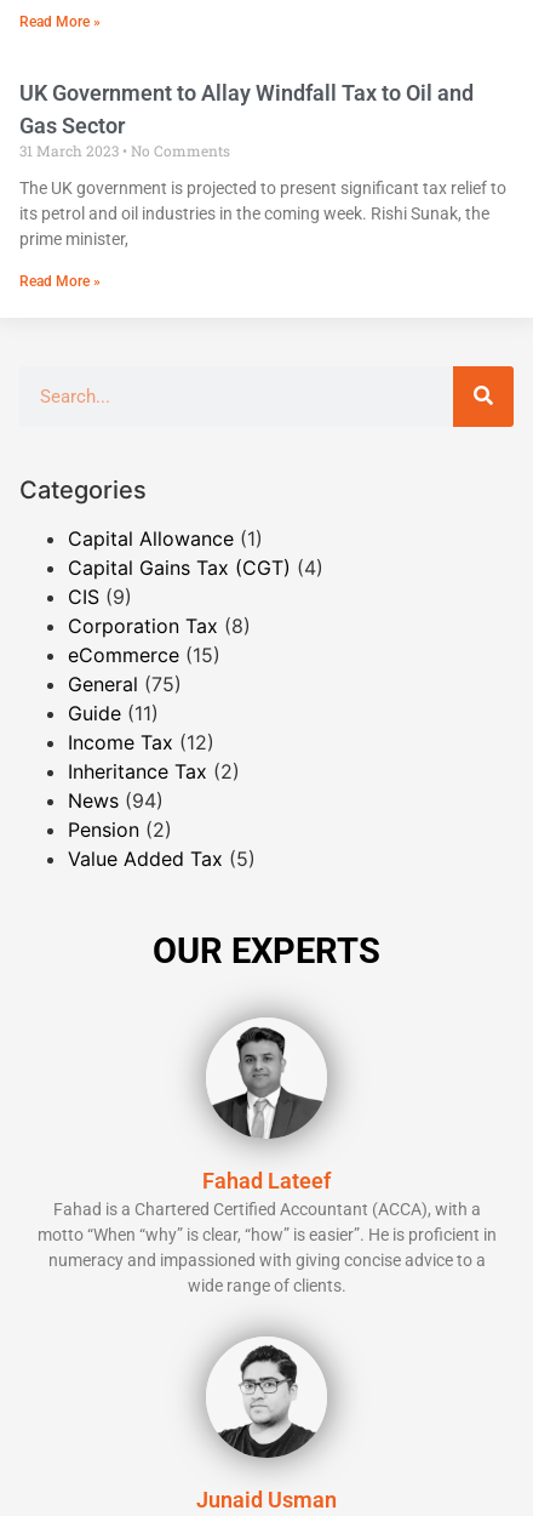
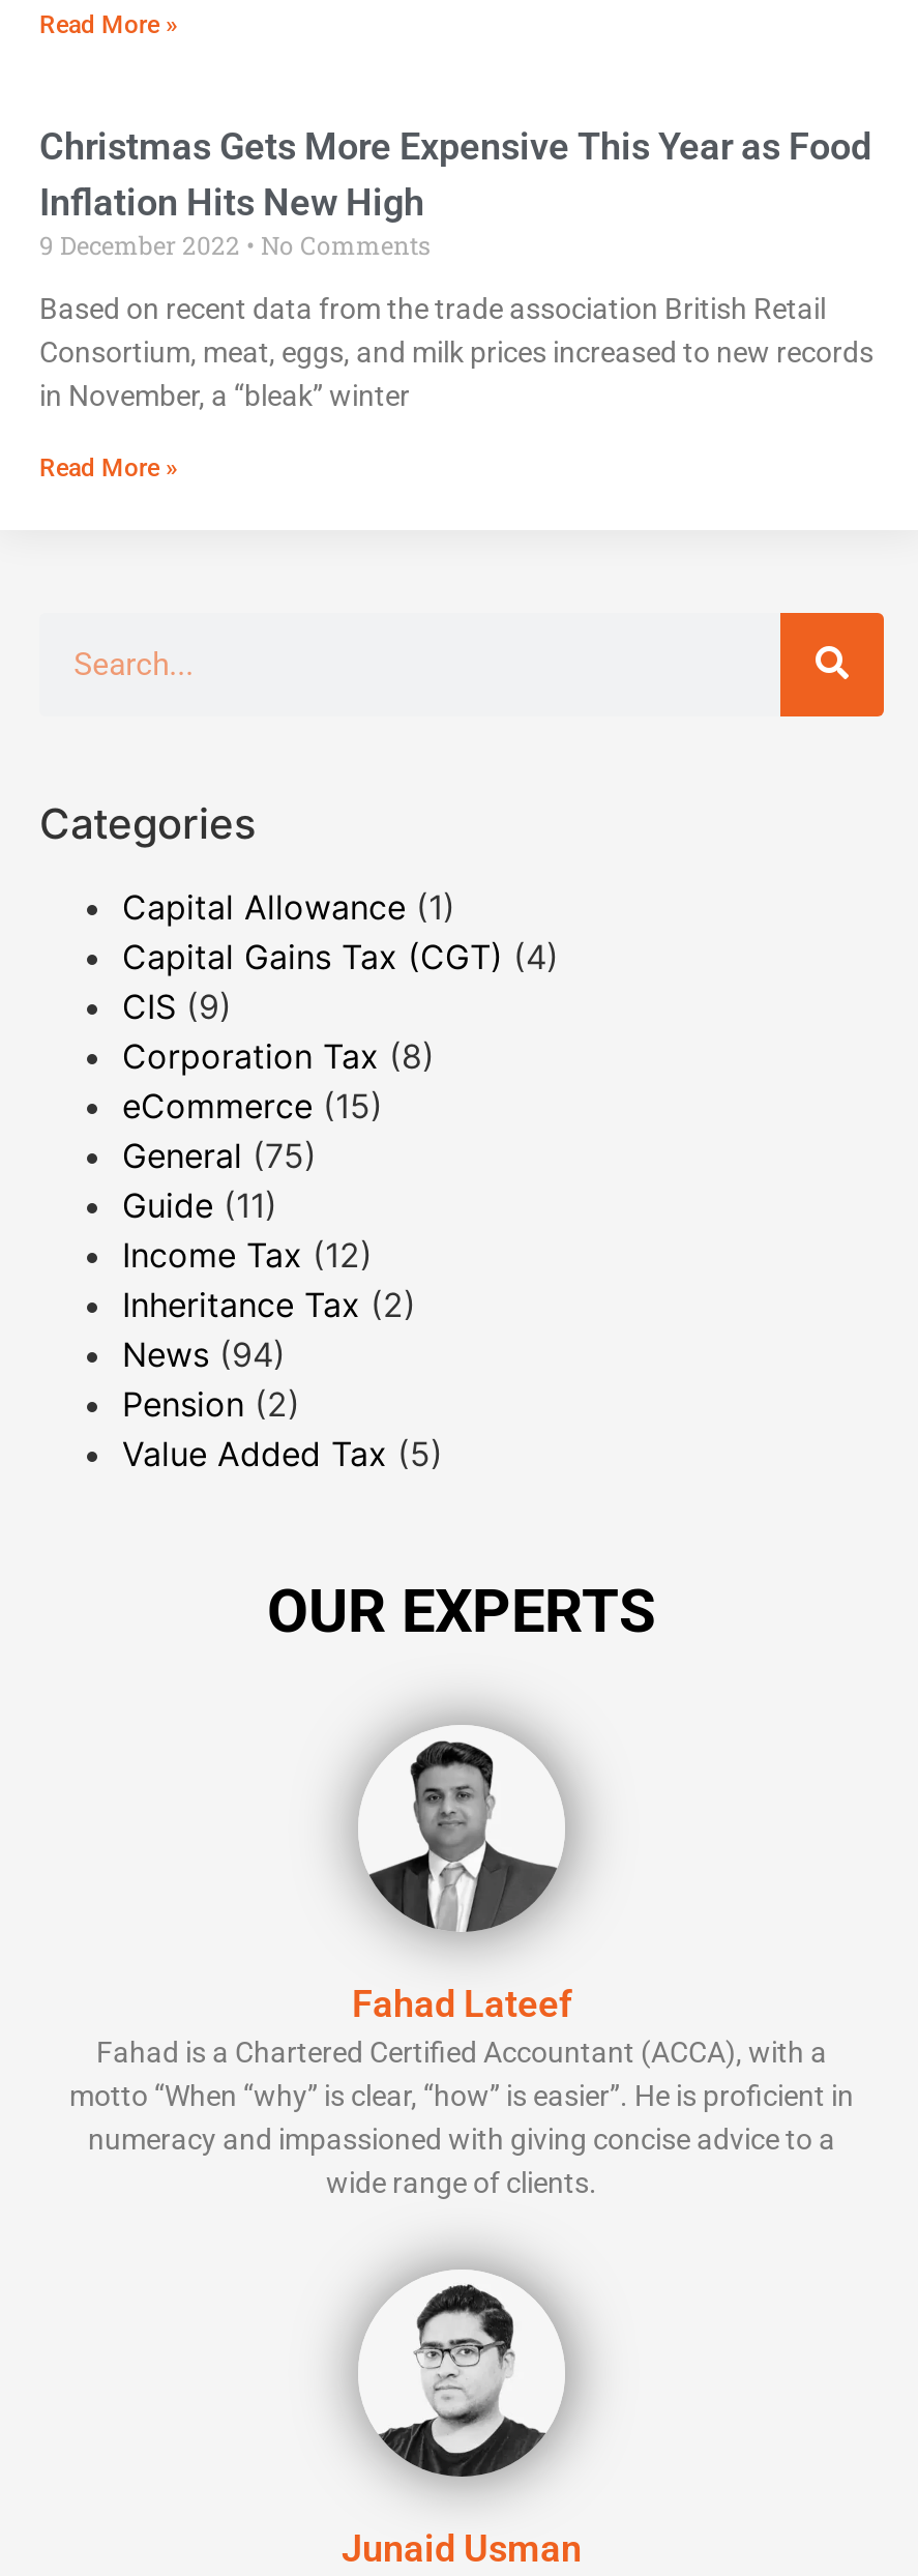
- UK Government to Allay Windfall Tax to Oil and
- Gas Sector
- 31 March 2023 No Comments
+ Christmas Gets More Expensive This Year as Food
+ Inflation Hits New High
+ 9 December 2022 No Comments

- The UK government is projected to present significant tax relief to
- its petrol and oil industries in the coming week. Rishi Sunak, the
- prime minister,
+ Based on recent data from the trade association British Retail
+ Consortium, meat, eggs, and milk prices increased to new records
+ in November, a “bleak” winter
